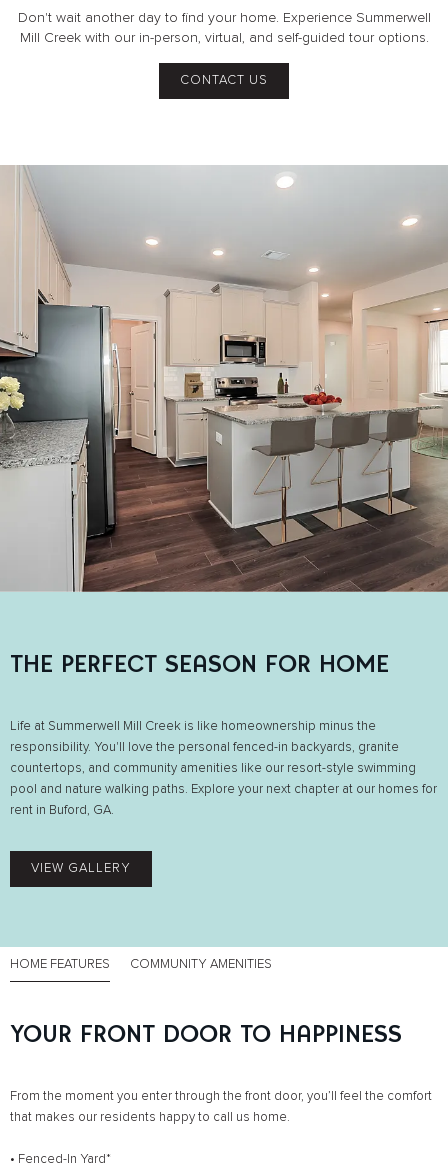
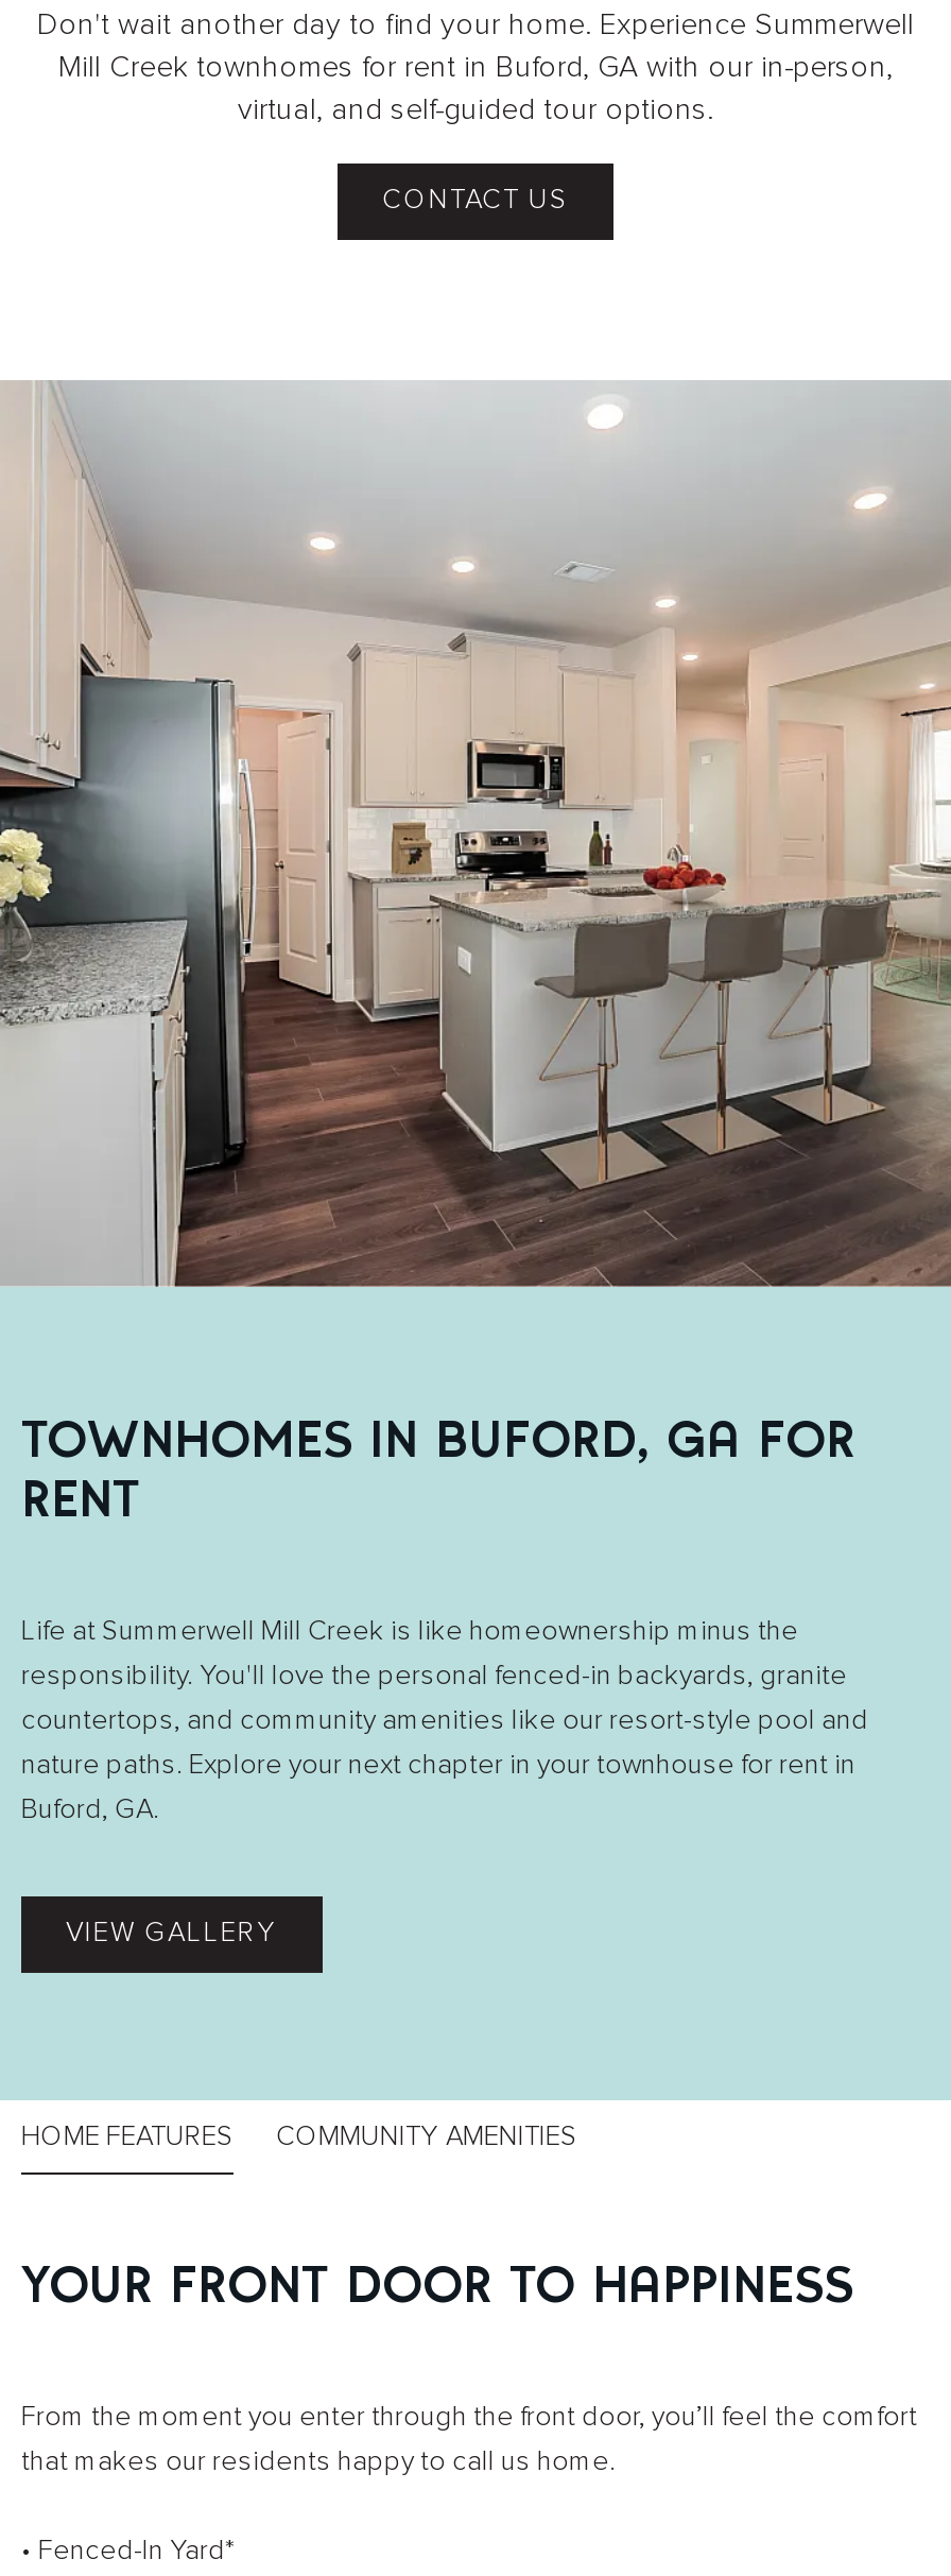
- Mill Creek with our in-person, virtual, and self-guided tour options.
+ Mill Creek townhomes for rent in Buford, GA with our in-person,
+ virtual, and self-guided tour options.

- THE PERFECT SEASON FOR HOME
+ TOWNHOMES IN BUFORD, GA FOR
+ RENT

- countertops, and community amenities like our resort-style swimming
+ countertops, and community amenities like our resort-style pool and

- pool and nature walking paths. Explore your next chapter at our homes for
+ nature paths. Explore your next chapter in your townhouse for rent in

- rent in Buford, GA.
+ Buford, GA.
